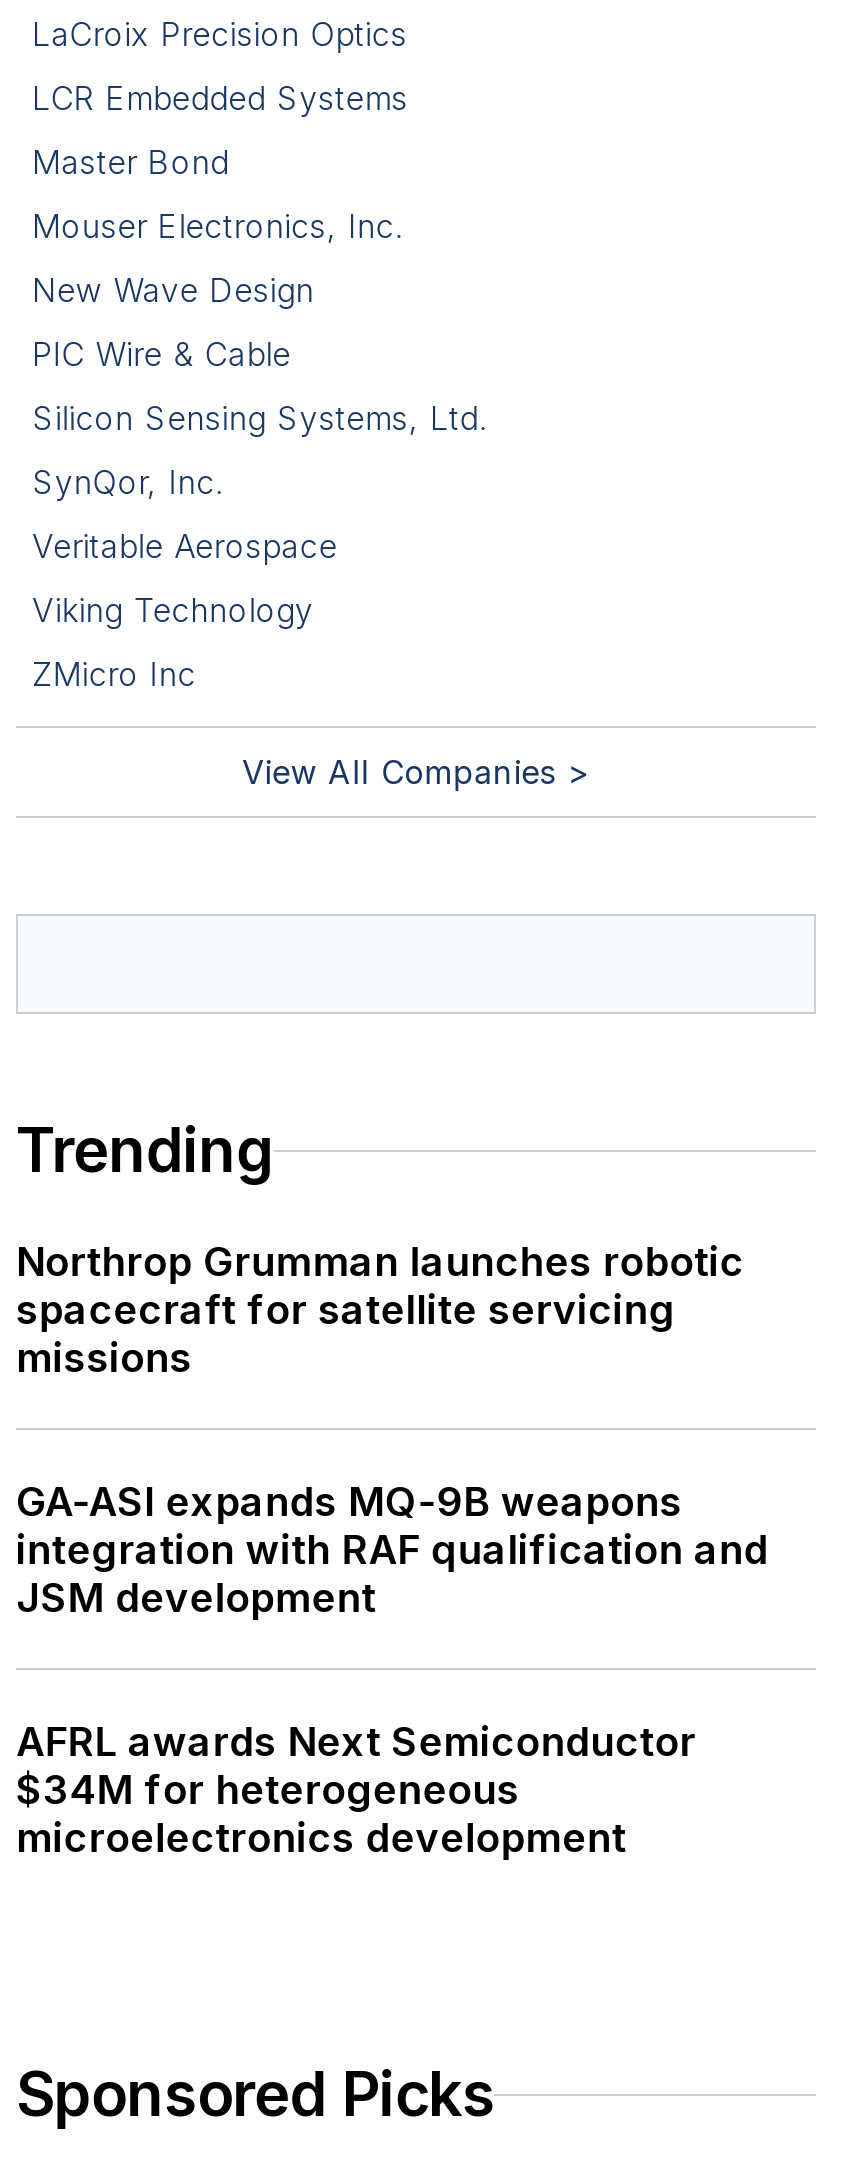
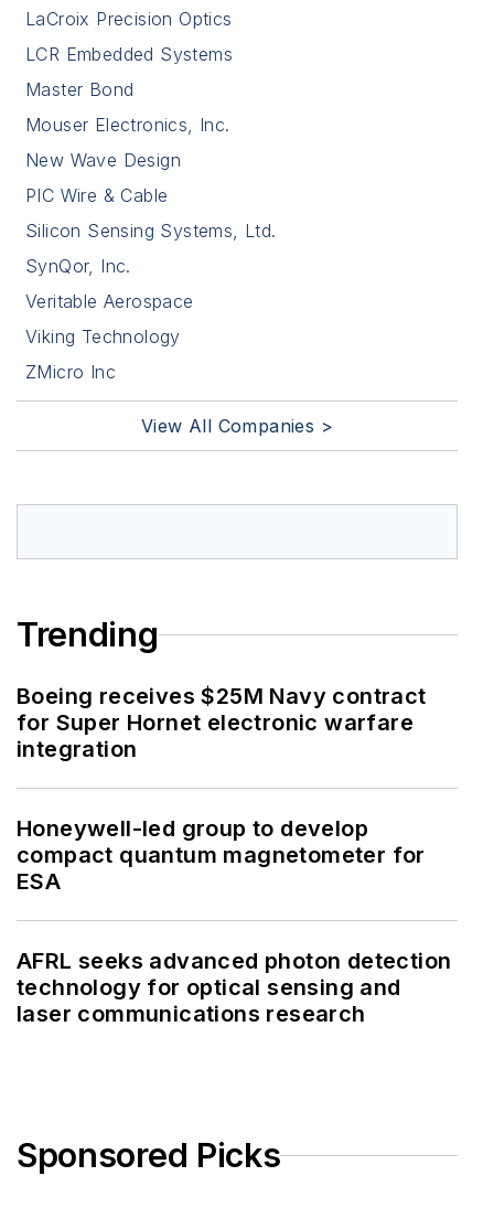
- Northrop Grumman launches robotic
- spacecraft for satellite servicing
- missions
+ Boeing receives $25M Navy contract
+ for Super Hornet electronic warfare
+ integration

- GA-ASI expands MQ-9B weapons
- integration with RAF qualification and
- JSM development
+ Honeywell-led group to develop
+ compact quantum magnetometer for
+ ESA

- AFRL awards Next Semiconductor
- $34M for heterogeneous
- microelectronics development
+ AFRL seeks advanced photon detection
+ technology for optical sensing and
+ laser communications research
